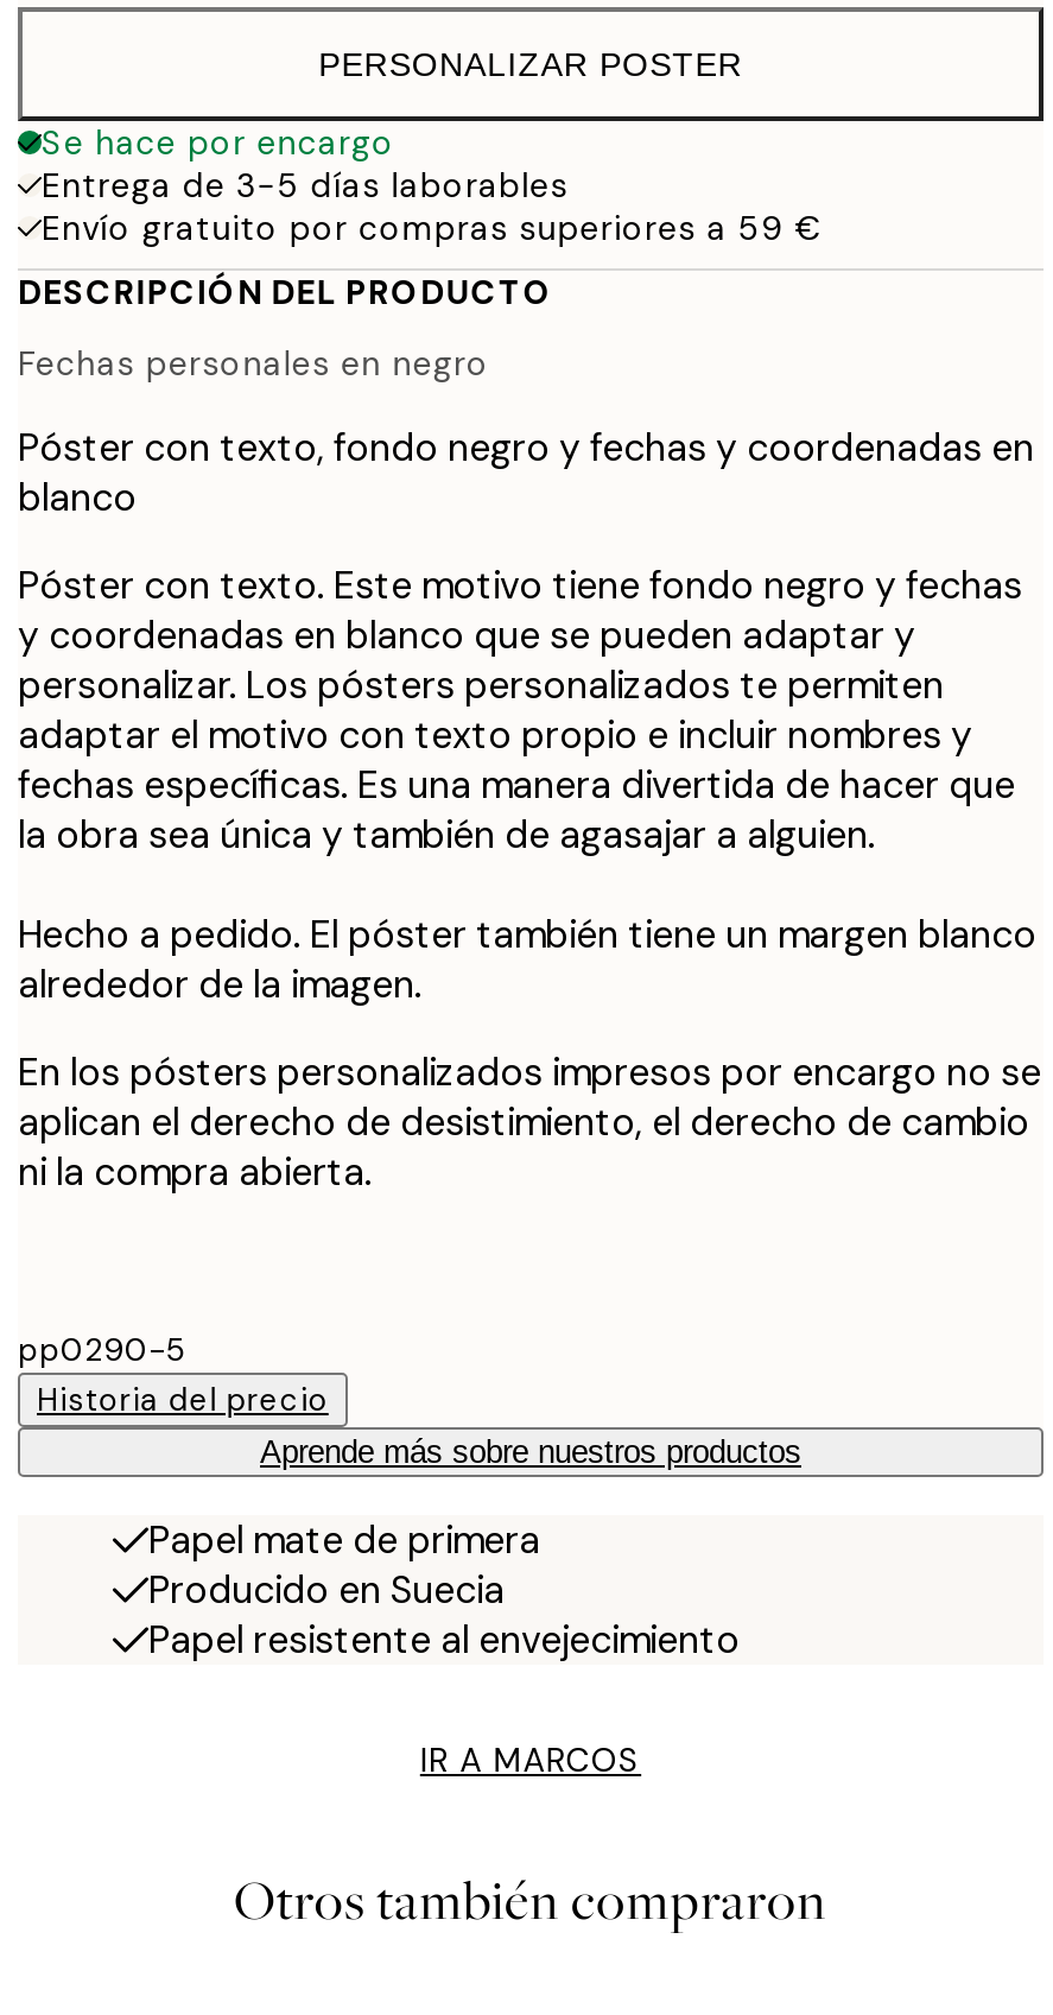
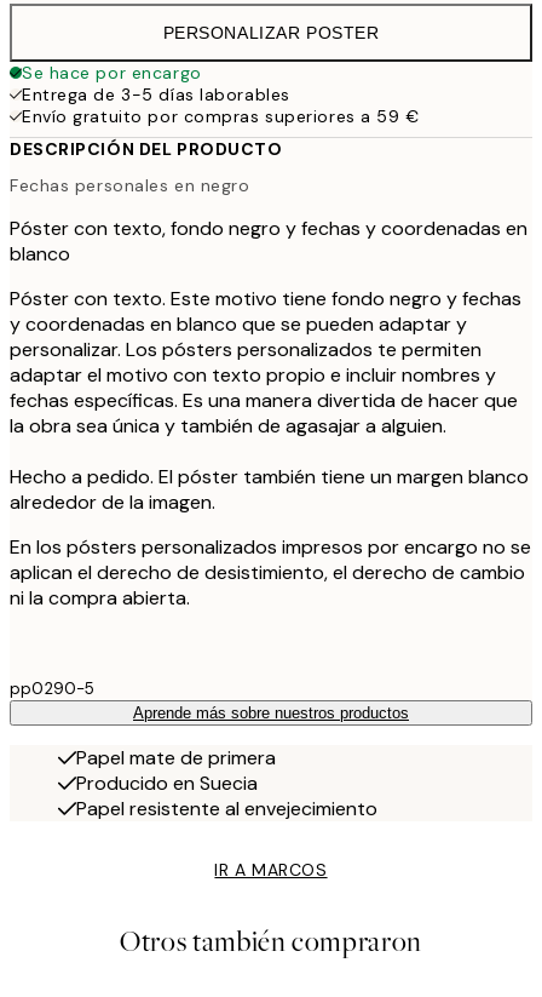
- Historia del precio
